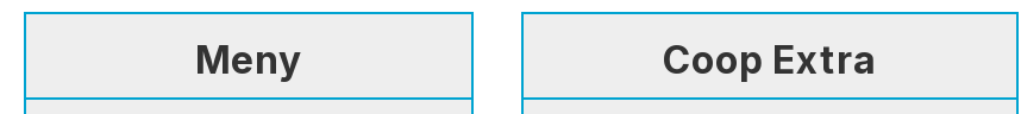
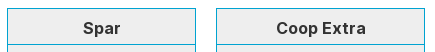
- Meny
+ Spar
